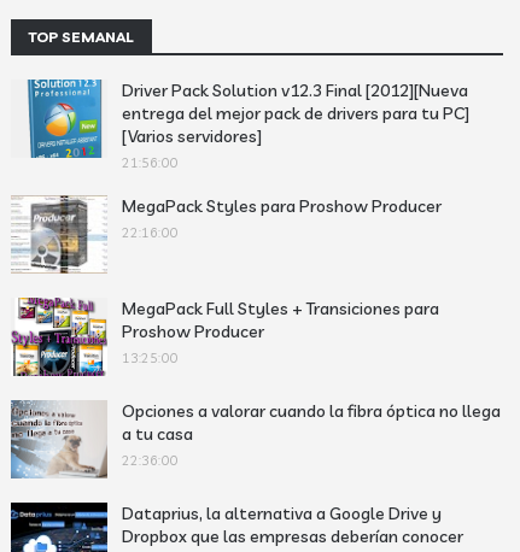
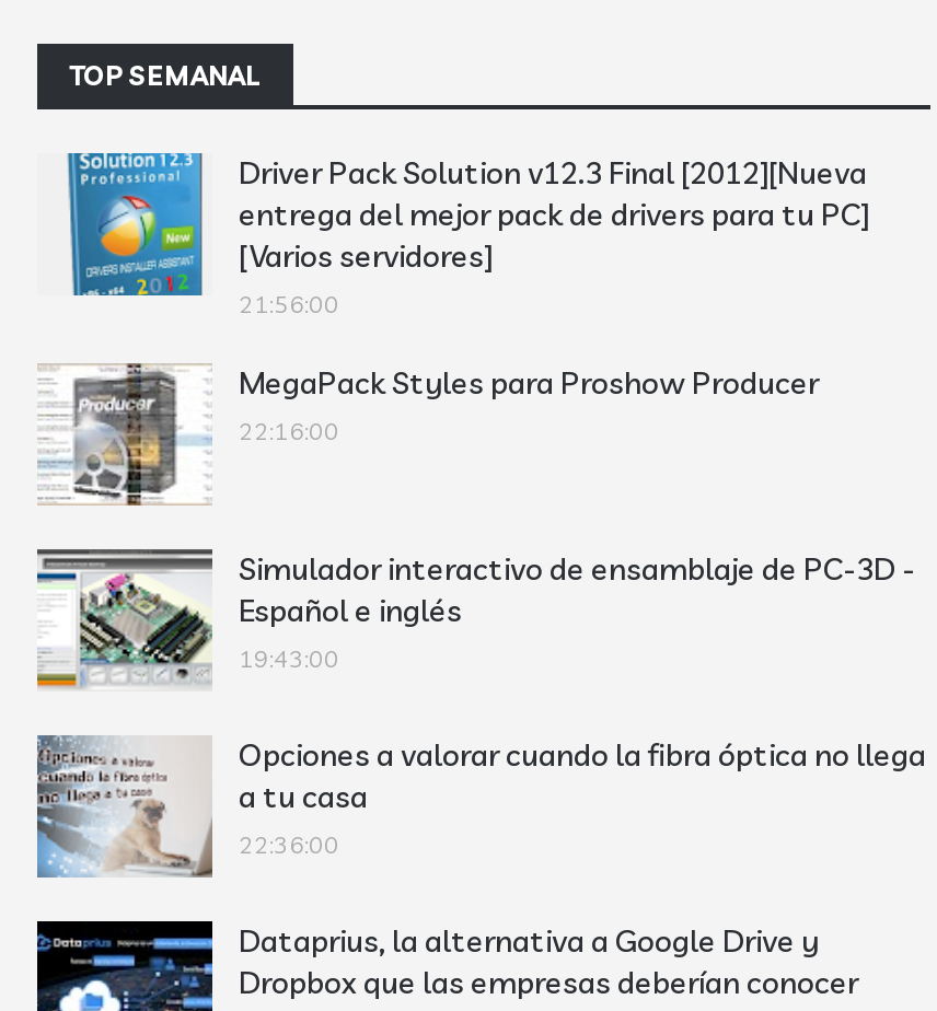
- [image]
- MegaPack Full Styles + Transiciones para
- Proshow Producer
- 13:25:00
+ [image]
+ Simulador interactivo de ensamblaje de PC-3D -
+ Español e inglés
+ 19:43:00
